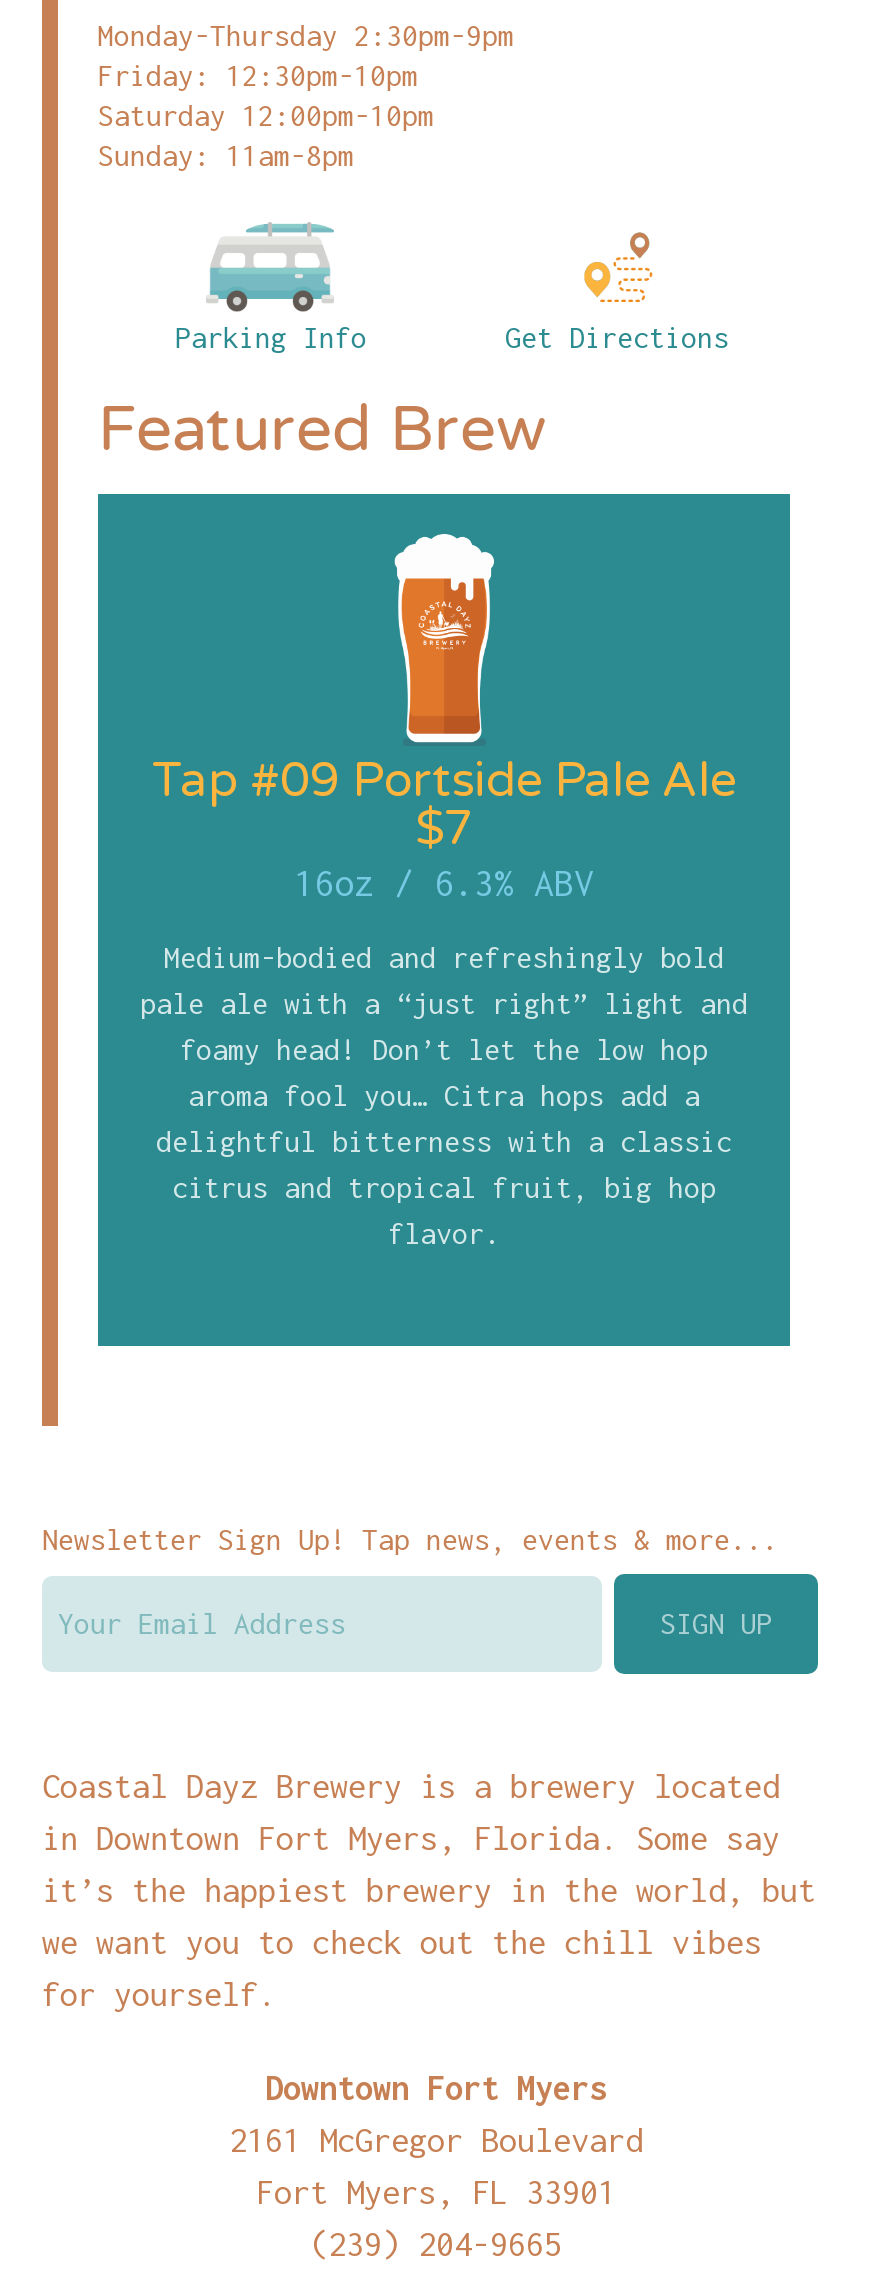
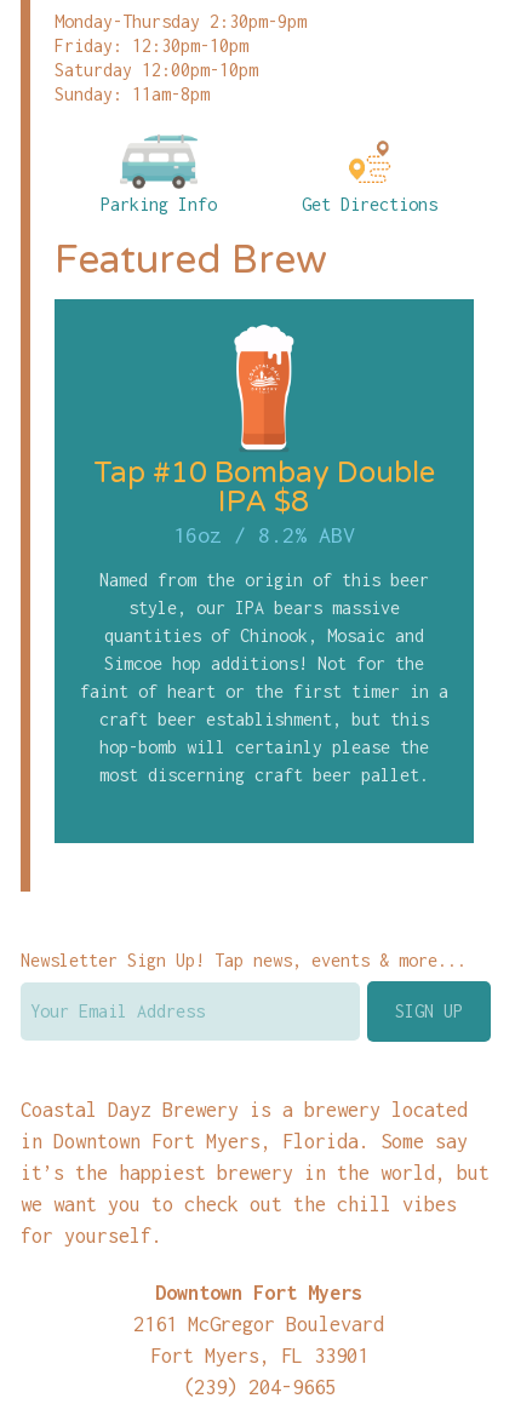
- Tap #09 Portside Pale Ale
- $7
- 16oz / 6.3% ABV
+ Tap #10 Bombay Double
+ IPA $8
+ 16oz / 8.2% ABV

- Medium-bodied and refreshingly bold
- pale ale with a “just right” light and
- foamy head! Don’t let the low hop
- aroma fool you… Citra hops add a
- delightful bitterness with a classic
- citrus and tropical fruit, big hop
- flavor.
+ Named from the origin of this beer
+ style, our IPA bears massive
+ quantities of Chinook, Mosaic and
+ Simcoe hop additions! Not for the
+ faint of heart or the first timer in a
+ craft beer establishment, but this
+ hop-bomb will certainly please the
+ most discerning craft beer pallet.
